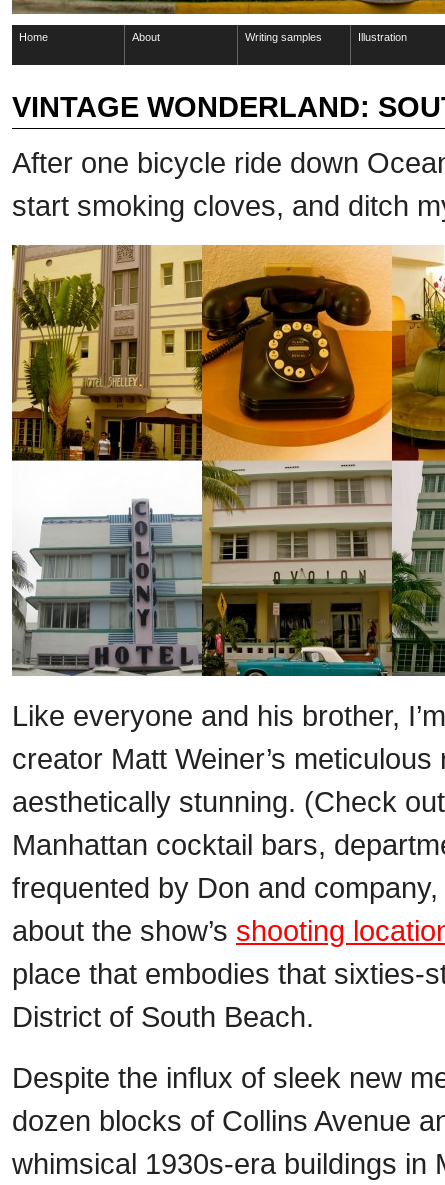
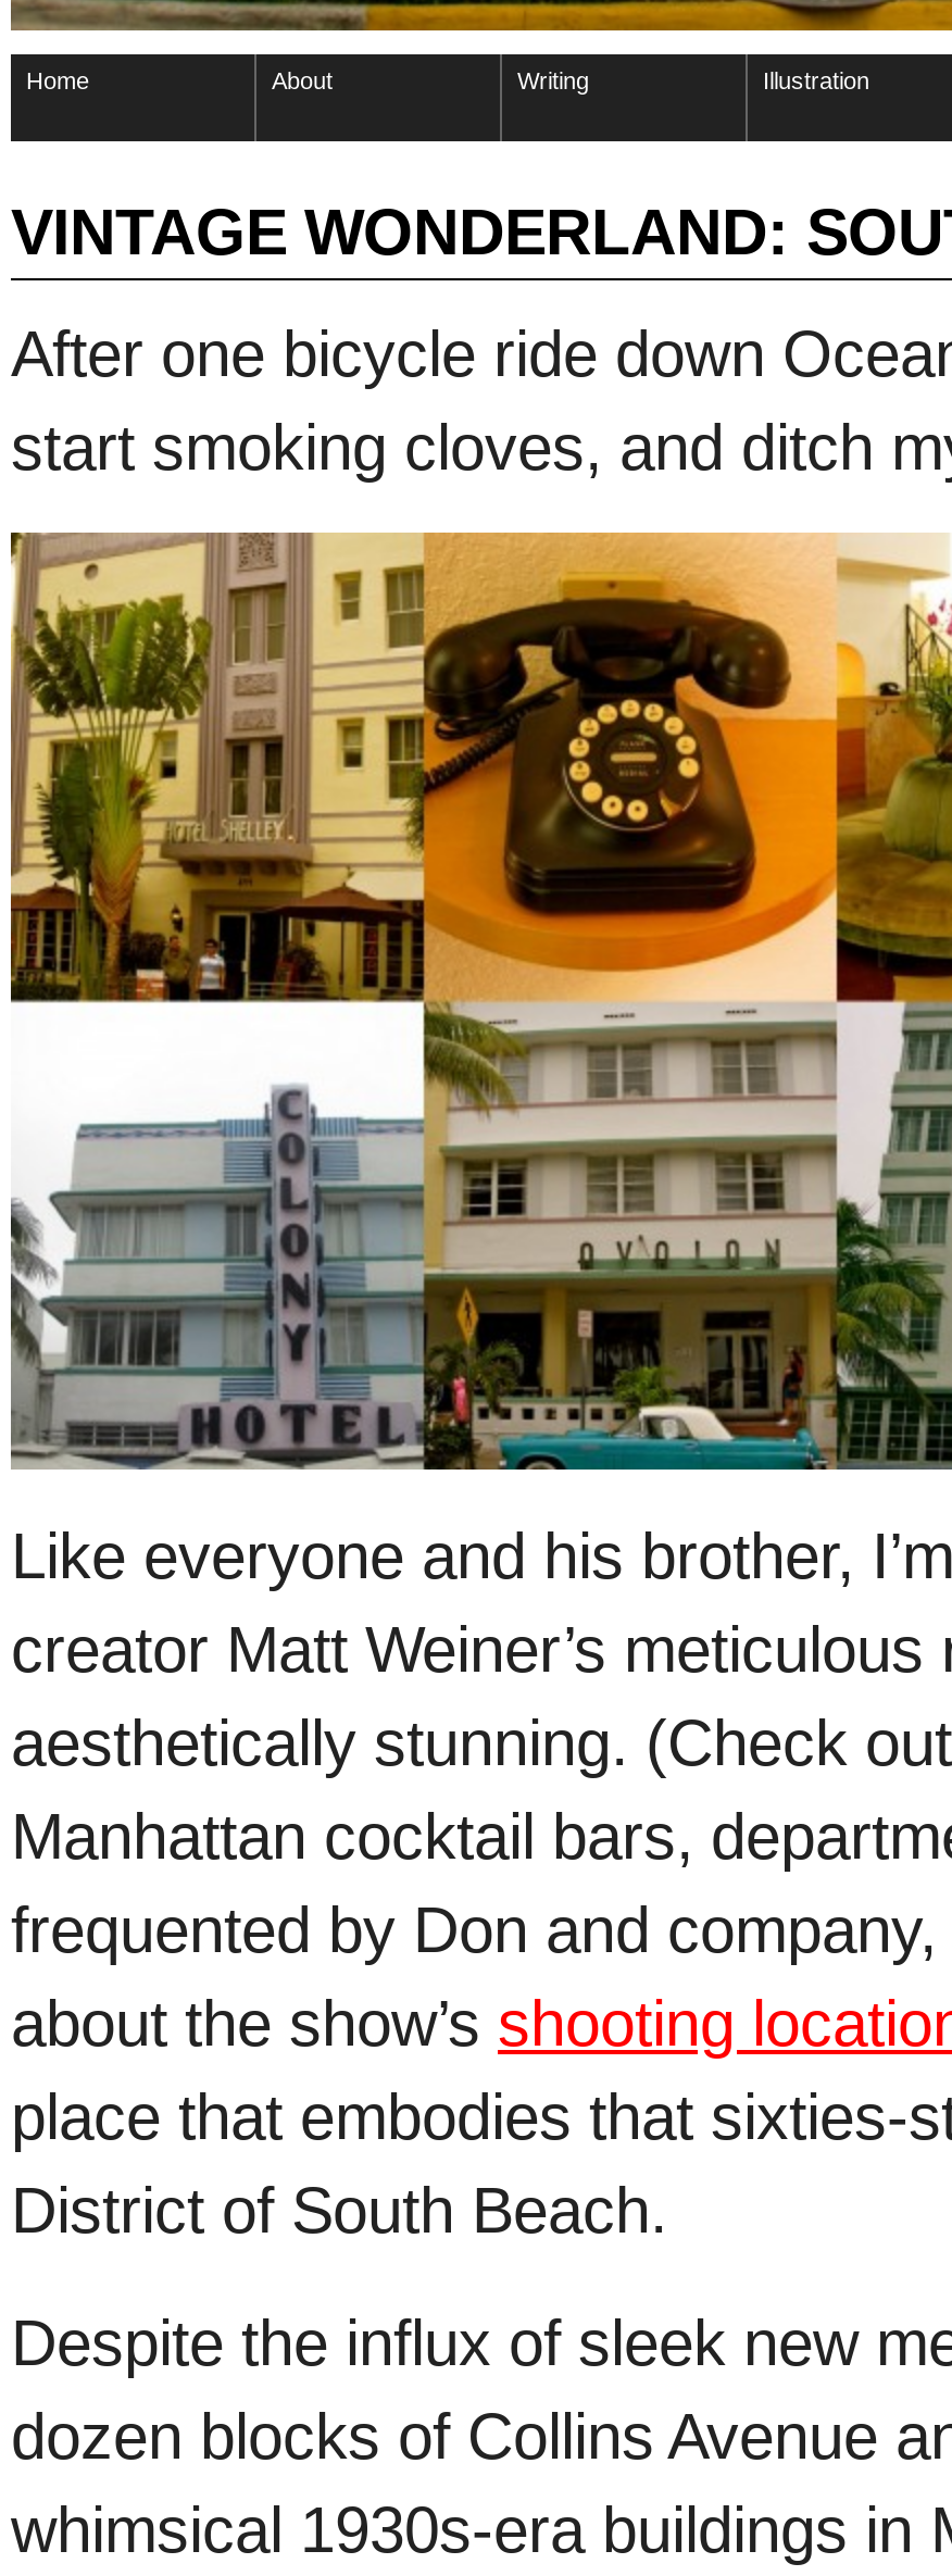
- Writing samples
+ Writing
